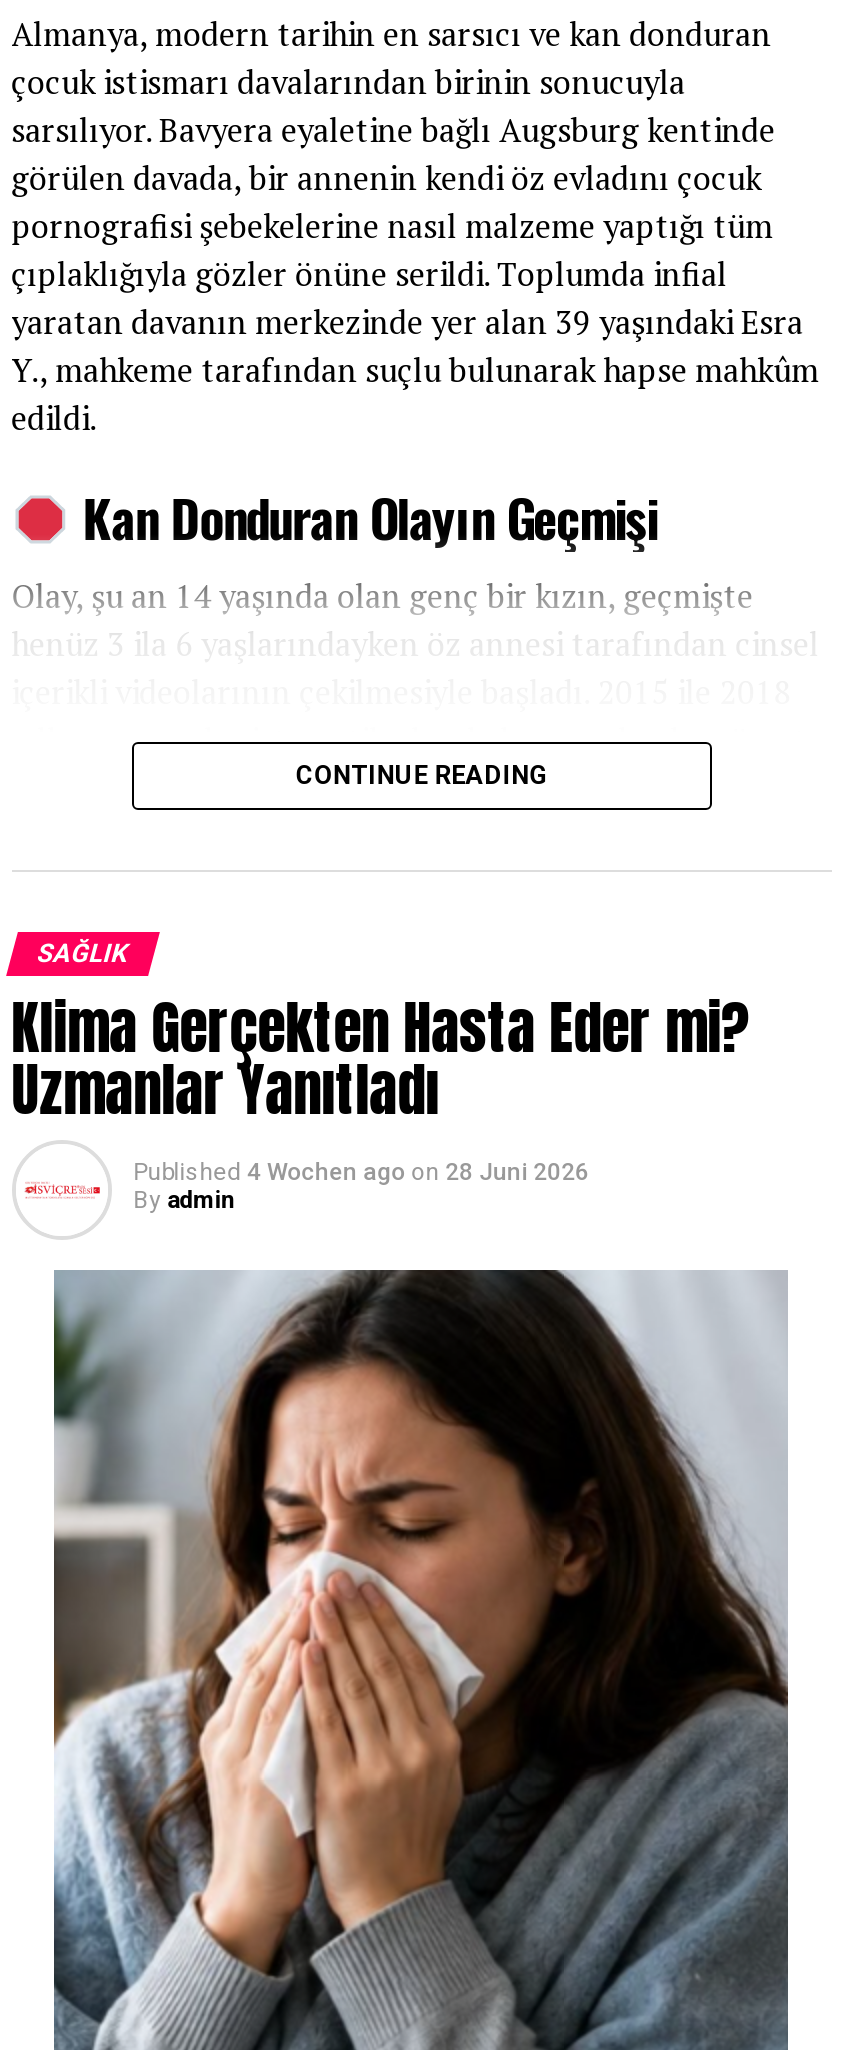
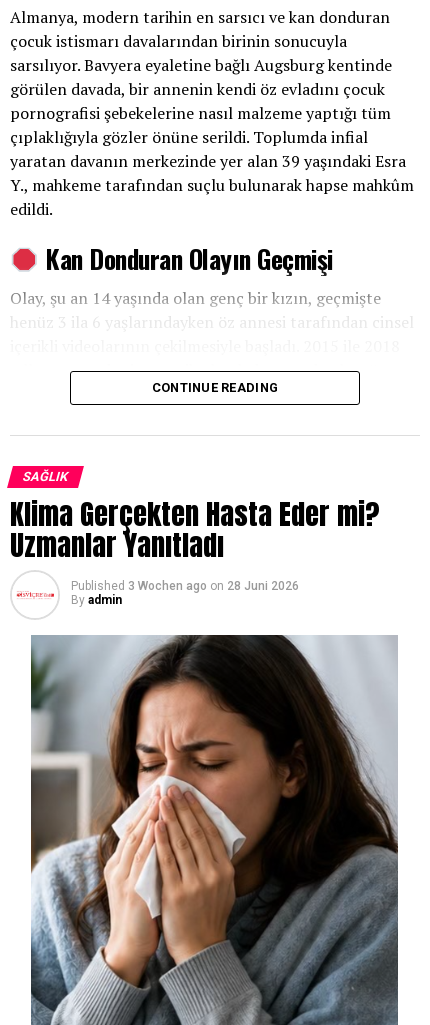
- Published 4 Wochen ago on 28 Juni 2026
+ Published 3 Wochen ago on 28 Juni 2026
